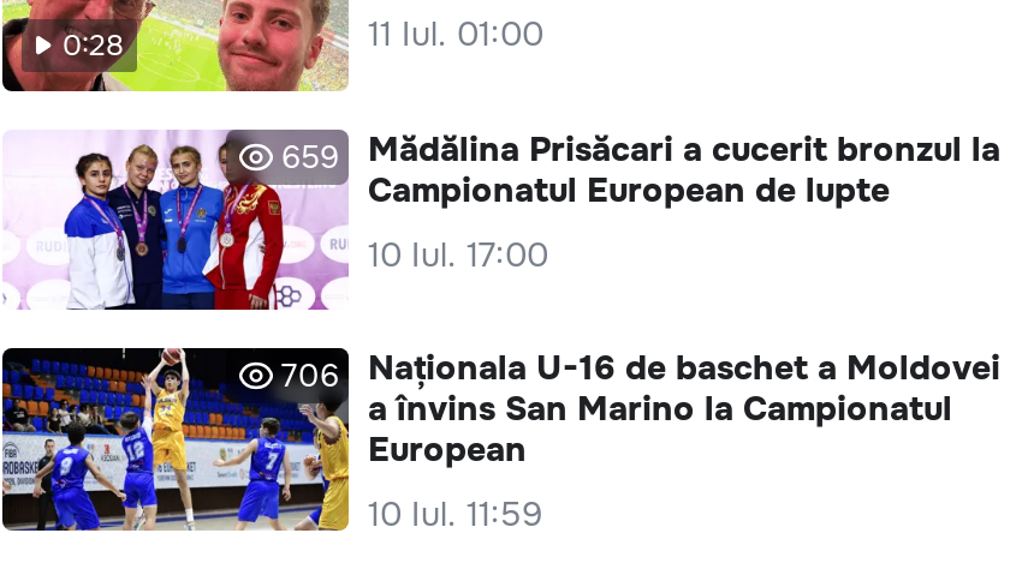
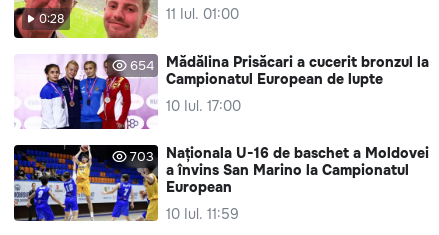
- 659 Mădălina Prisăcari a cucerit bronzul la
+ 654 Mădălina Prisăcari a cucerit bronzul la

- 706 Naționala U-16 de baschet a Moldovei
+ 703 Naționala U-16 de baschet a Moldovei
